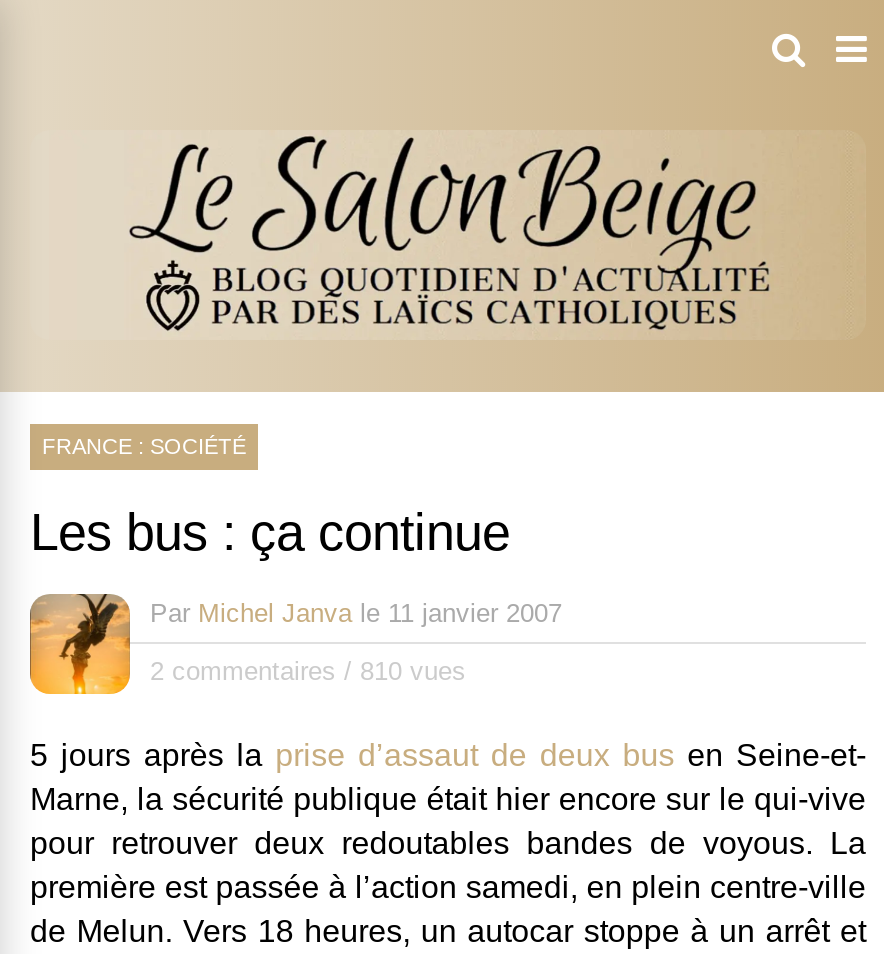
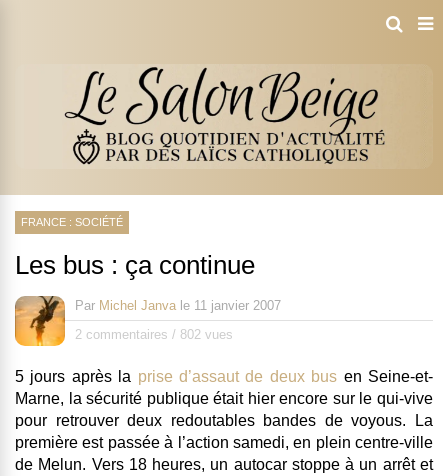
- 2 commentaires / 810 vues
+ 2 commentaires / 802 vues
